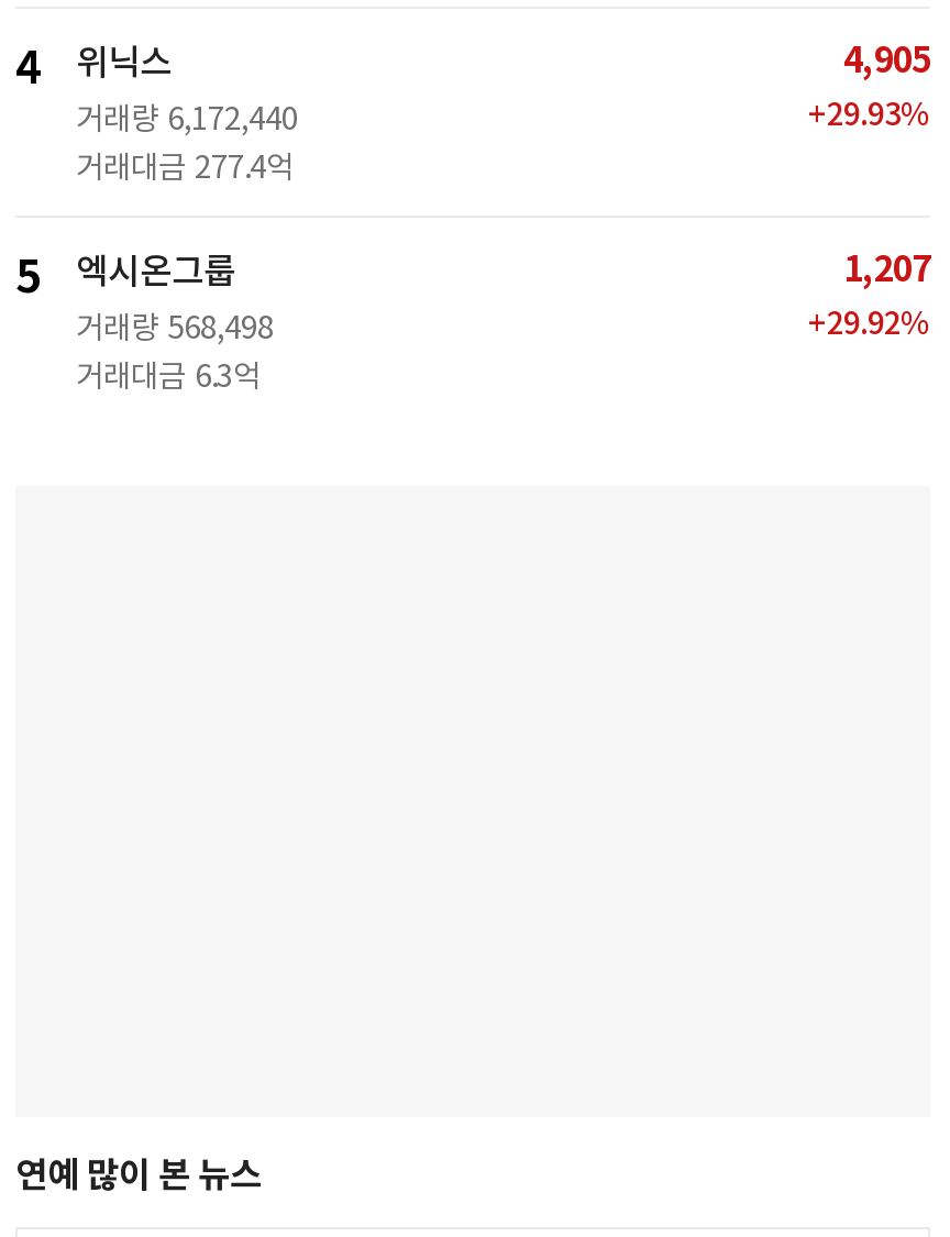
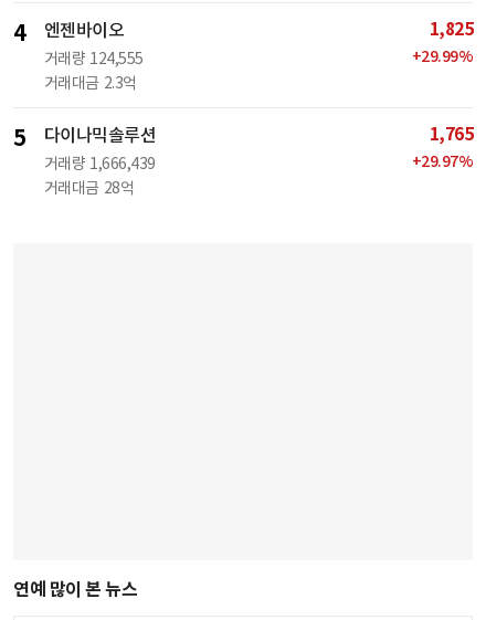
- 위닉스
- 거래량 6,172,440
- 거래대금 277.4억
+ 엔젠바이오
+ 거래량 124,555
+ 거래대금 2.3억

- 4,905
- +29.93%
+ 1,825
+ +29.99%

- 엑시온그룹
- 거래량 568,498
- 거래대금 6.3억
+ 다이나믹솔루션
+ 거래량 1,666,439
+ 거래대금 28억

- 1,207
- +29.92%
+ 1,765
+ +29.97%
